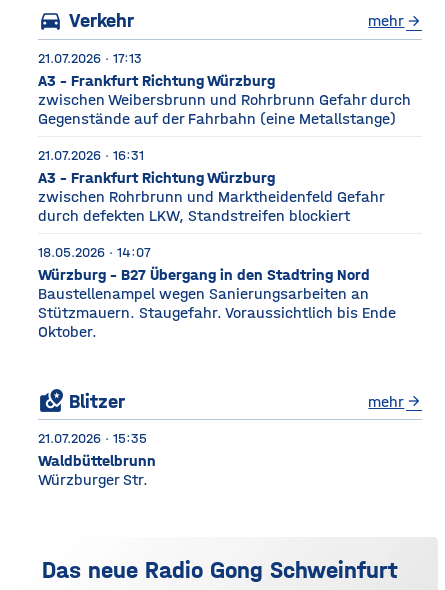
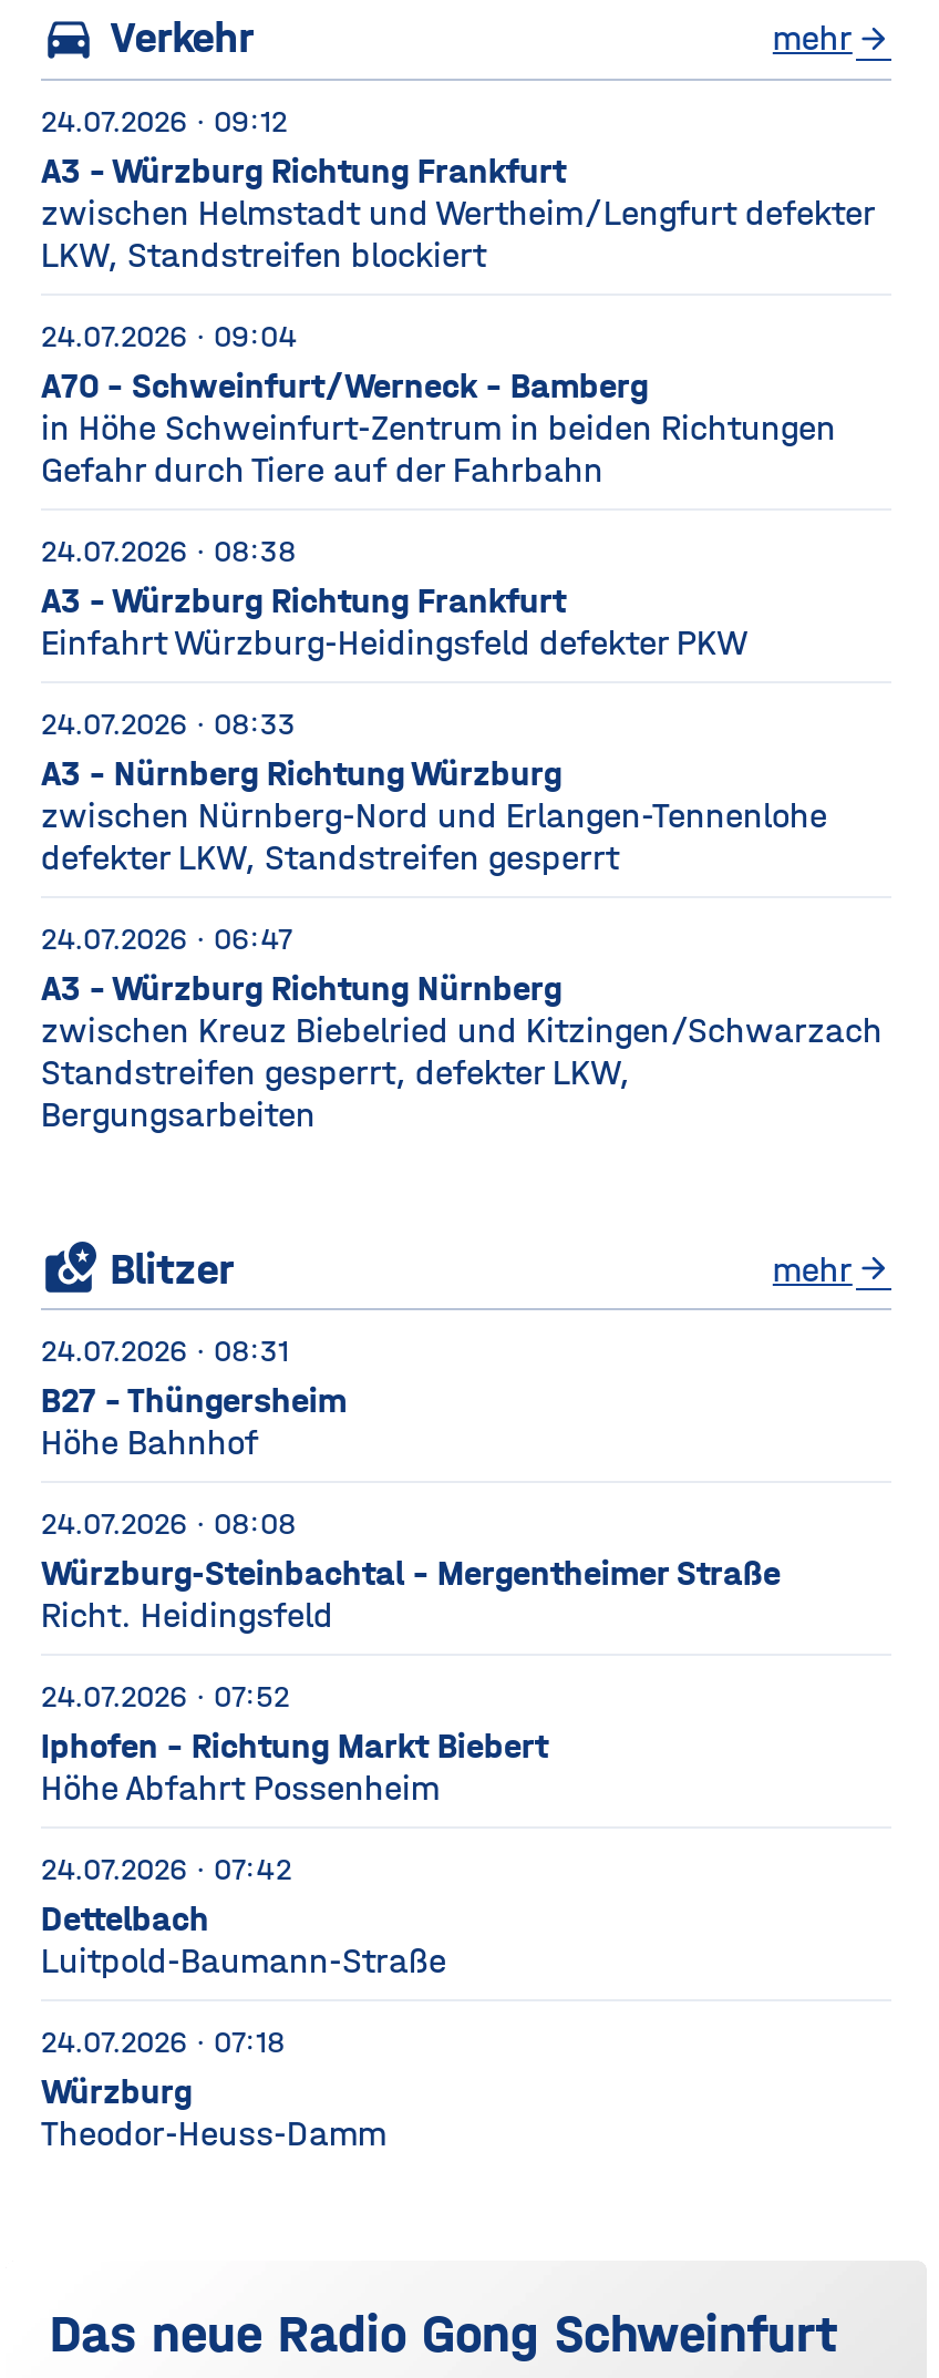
- 21.07.2026 · 17:13
- A3 - Frankfurt Richtung Würzburg
- zwischen Weibersbrunn und Rohrbrunn Gefahr durch
- Gegenstände auf der Fahrbahn (eine Metallstange)
- 21.07.2026 · 16:31
- A3 - Frankfurt Richtung Würzburg
- zwischen Rohrbrunn und Marktheidenfeld Gefahr
- durch defekten LKW, Standstreifen blockiert
- 18.05.2026 · 14:07
- Würzburg - B27 Übergang in den Stadtring Nord
- Baustellenampel wegen Sanierungsarbeiten an
- Stützmauern. Staugefahr. Voraussichtlich bis Ende
- Oktober.
+ 24.07.2026 · 09:12
+ A3 - Würzburg Richtung Frankfurt
+ zwischen Helmstadt und Wertheim/Lengfurt defekter
+ LKW, Standstreifen blockiert
+ 24.07.2026 · 09:04
+ A70 - Schweinfurt/Werneck - Bamberg
+ in Höhe Schweinfurt-Zentrum in beiden Richtungen
+ Gefahr durch Tiere auf der Fahrbahn
+ 24.07.2026 · 08:38
+ A3 - Würzburg Richtung Frankfurt
+ Einfahrt Würzburg-Heidingsfeld defekter PKW
+ 24.07.2026 · 08:33
+ A3 - Nürnberg Richtung Würzburg
+ zwischen Nürnberg-Nord und Erlangen-Tennenlohe
+ defekter LKW, Standstreifen gesperrt
+ 24.07.2026 · 06:47
+ A3 - Würzburg Richtung Nürnberg
+ zwischen Kreuz Biebelried und Kitzingen/Schwarzach
+ Standstreifen gesperrt, defekter LKW,
+ Bergungsarbeiten

- 21.07.2026 · 15:35
- Waldbüttelbrunn
- Würzburger Str.
+ 24.07.2026 · 08:31
+ B27 - Thüngersheim
+ Höhe Bahnhof
+ 24.07.2026 · 08:08
+ Würzburg-Steinbachtal - Mergentheimer Straße
+ Richt. Heidingsfeld
+ 24.07.2026 · 07:52
+ Iphofen - Richtung Markt Biebert
+ Höhe Abfahrt Possenheim
+ 24.07.2026 · 07:42
+ Dettelbach
+ Luitpold-Baumann-Straße
+ 24.07.2026 · 07:18
+ Würzburg
+ Theodor-Heuss-Damm
